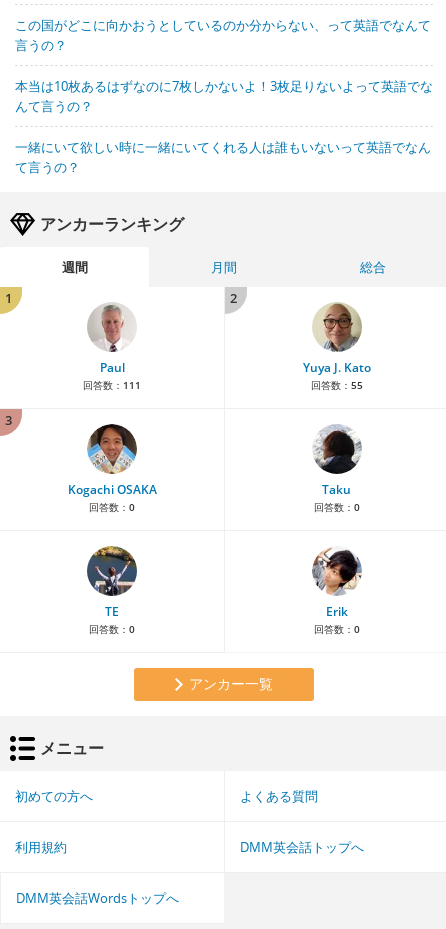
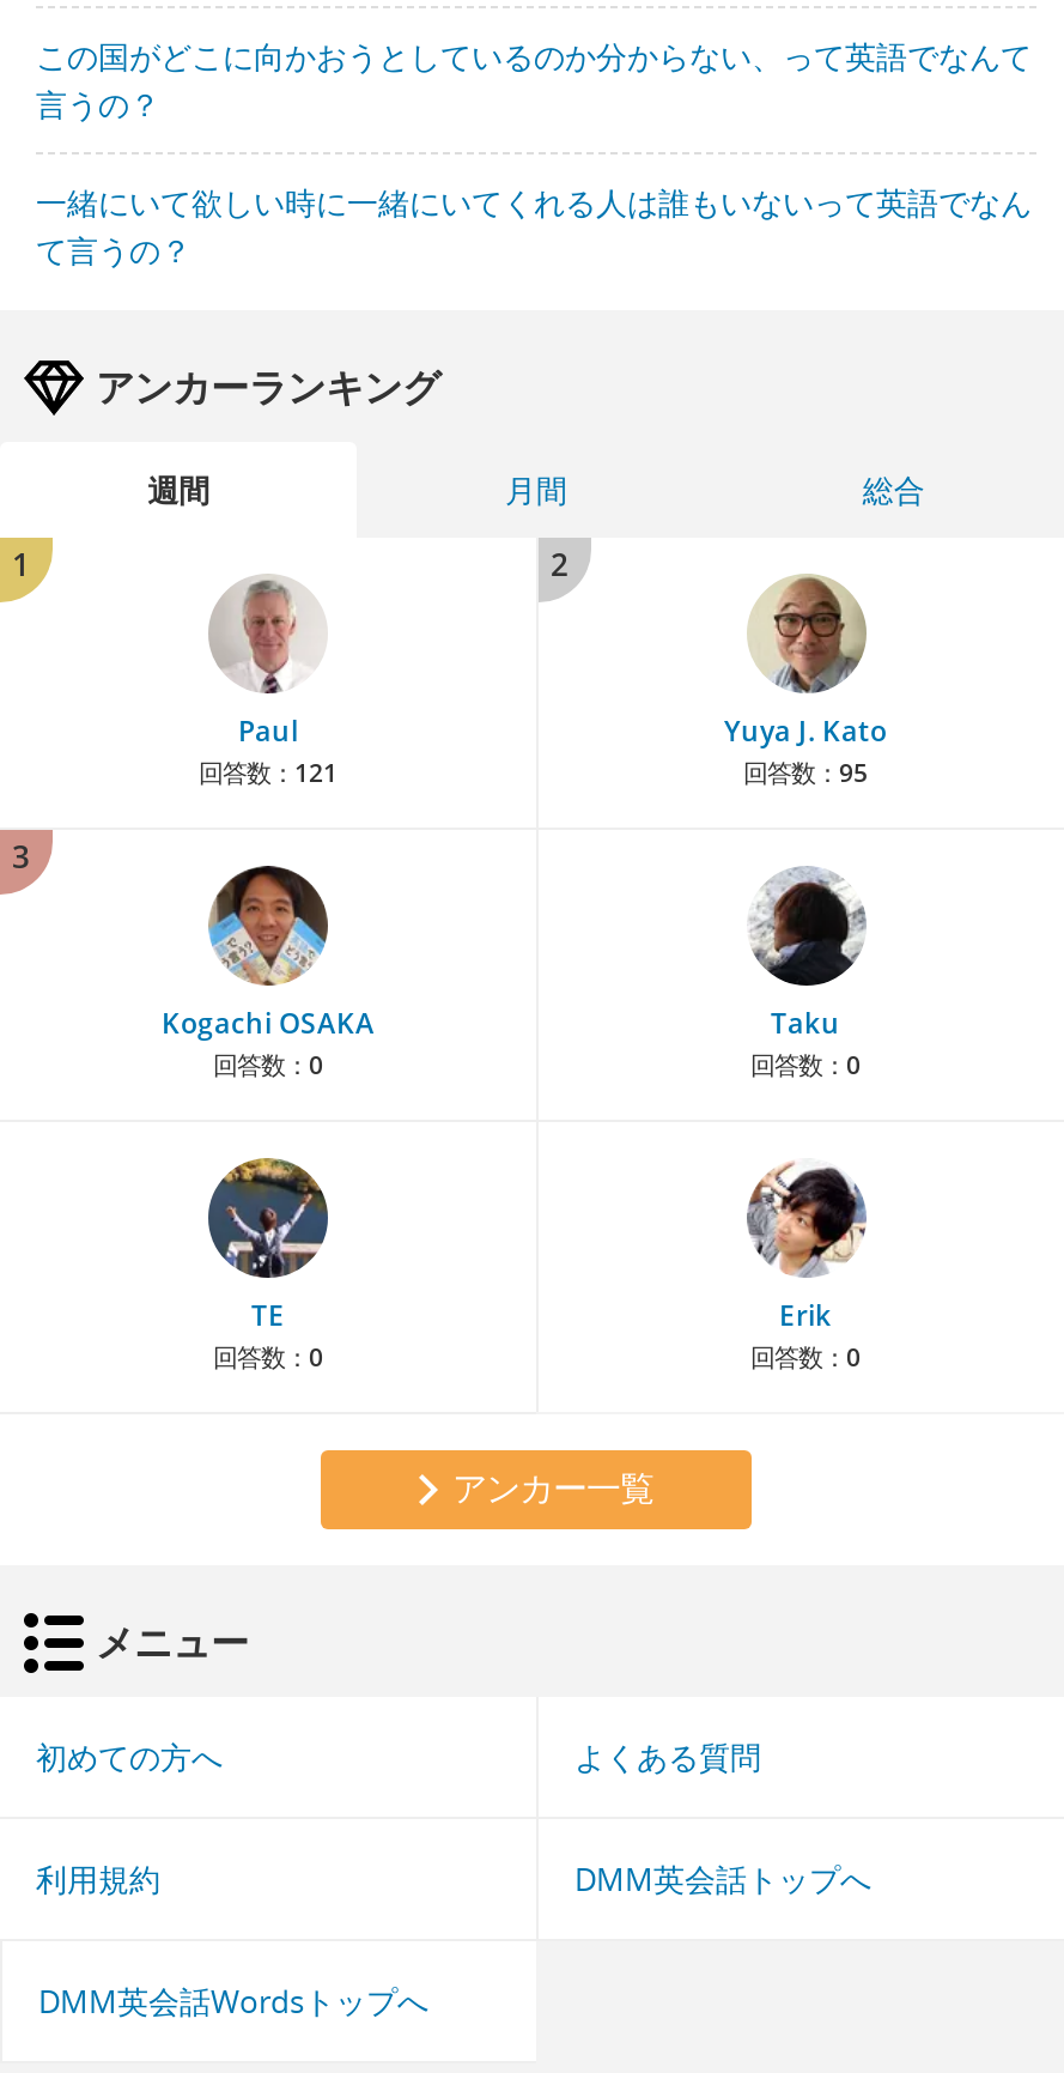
- 本当は10枚あるはずなのに7枚しかないよ！3枚足りないよって英語でな
- んて言うの？

- 回答数：111
+ 回答数：121

- 回答数：55
+ 回答数：95
